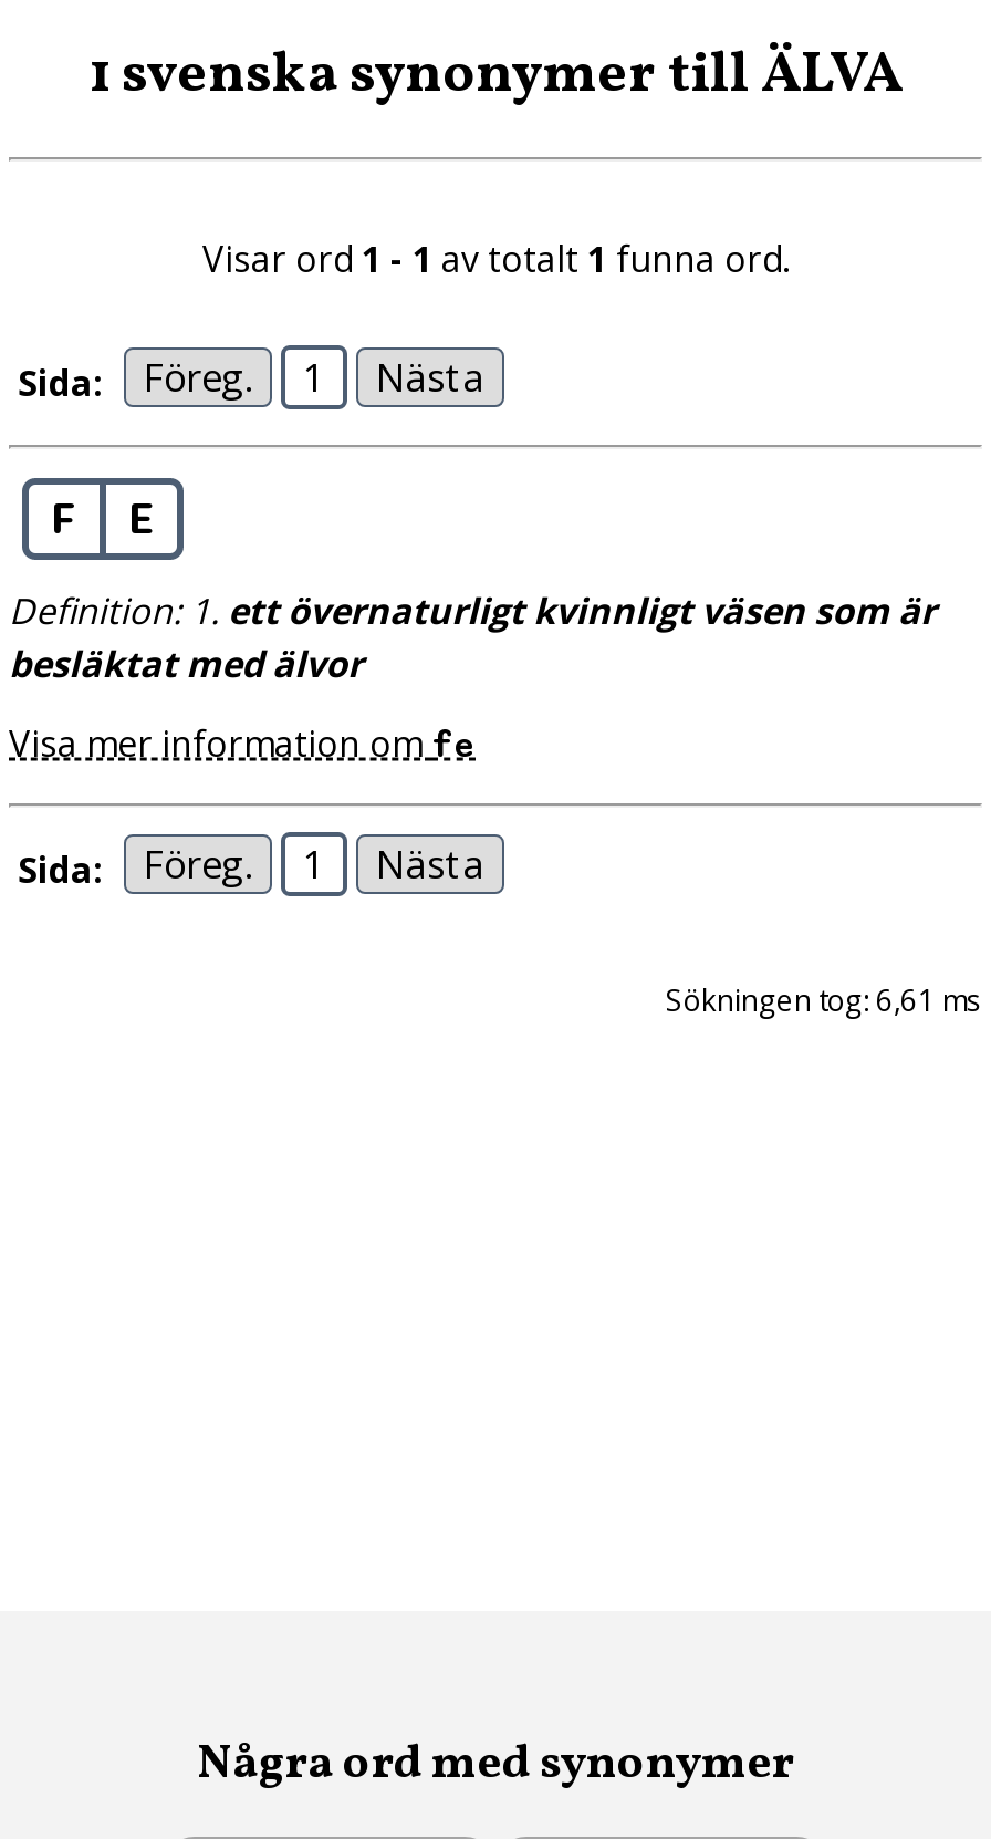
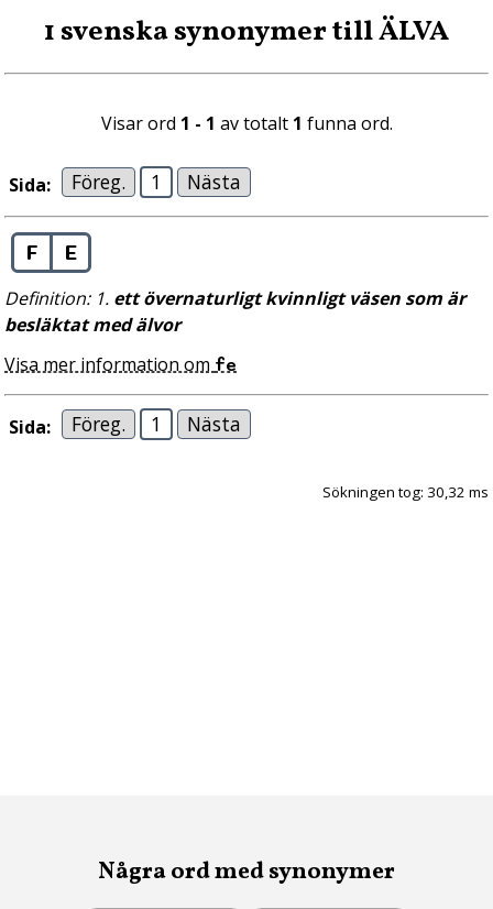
- Sökningen tog: 6,61 ms
+ Sökningen tog: 30,32 ms
